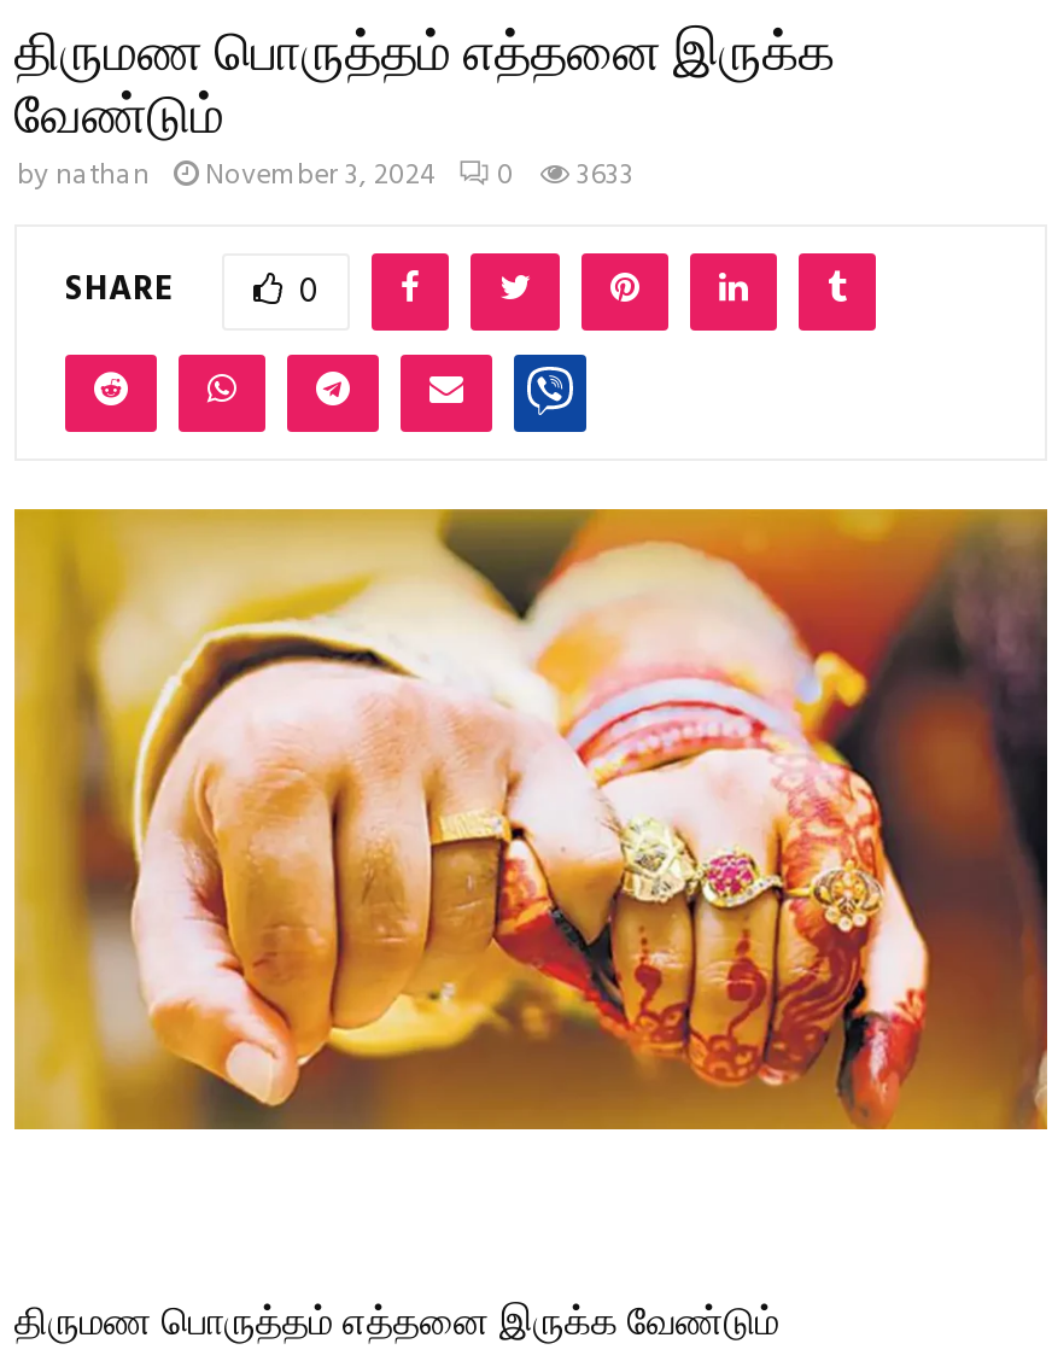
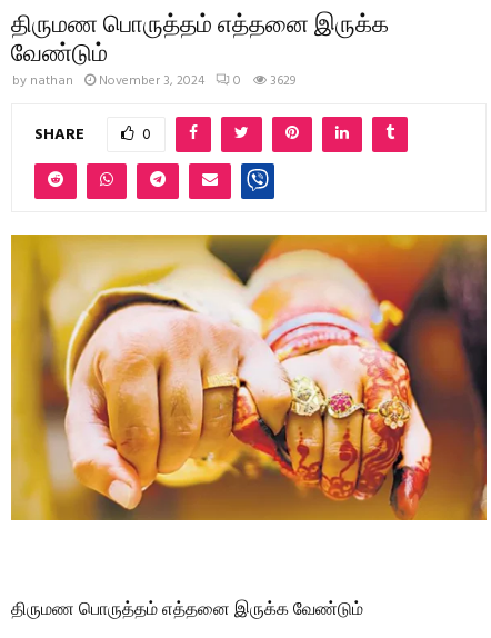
- by nathan November 3, 2024 0 3633
+ by nathan November 3, 2024 0 3629
